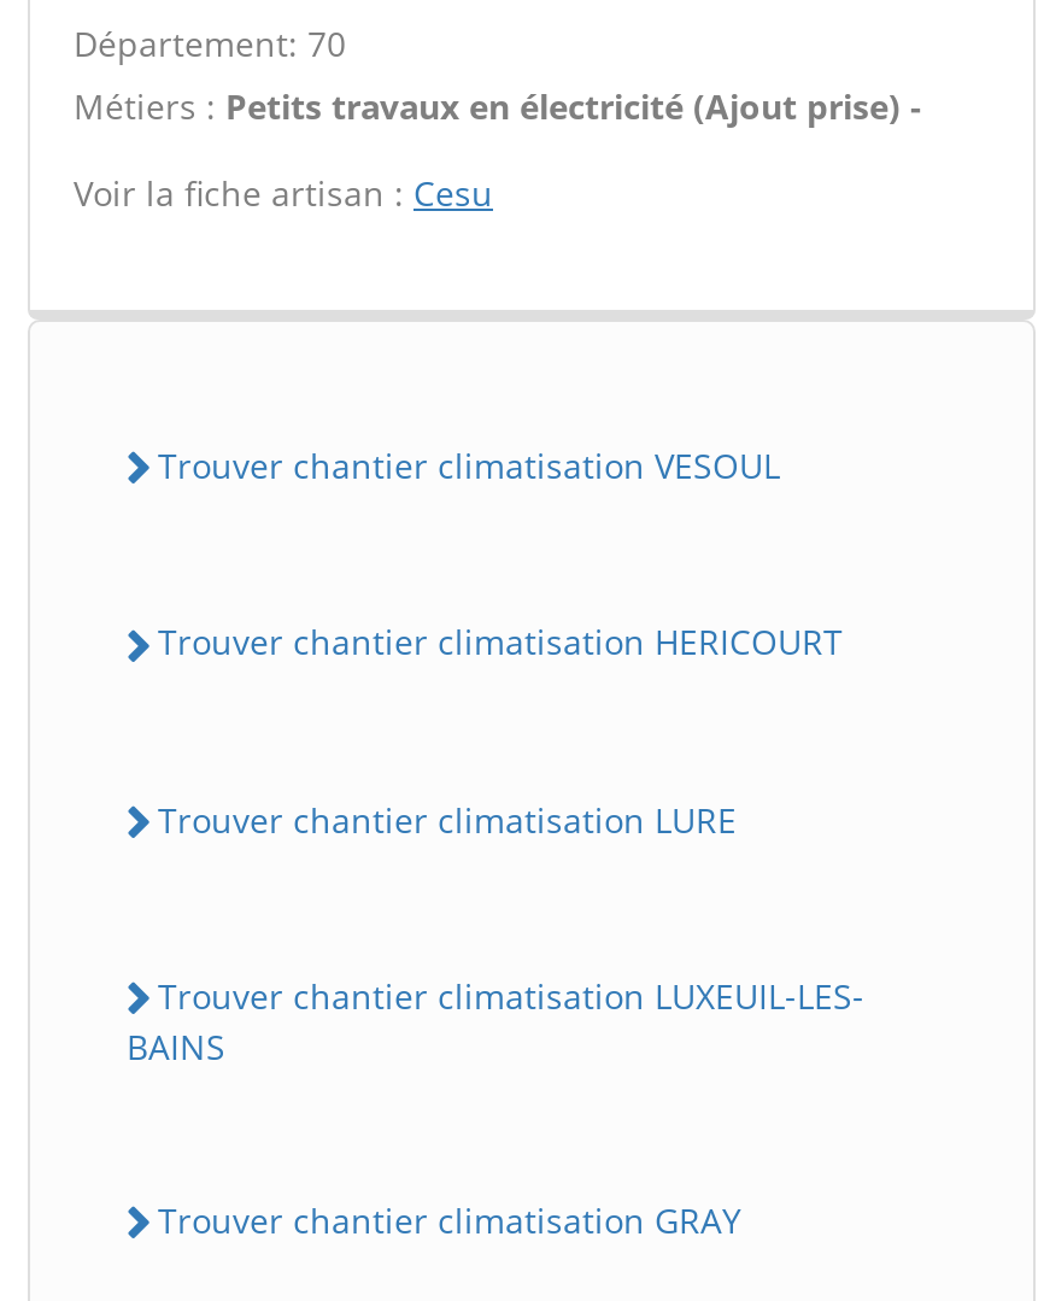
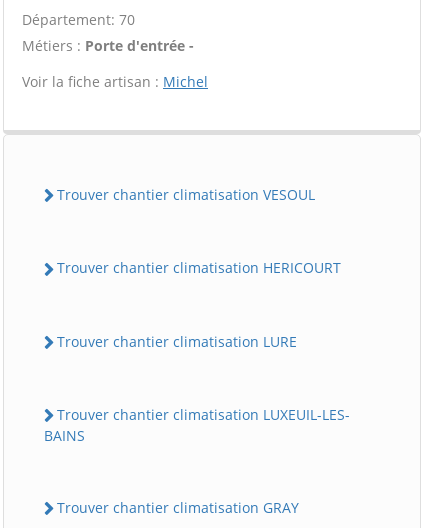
- Métiers : Petits travaux en électricité (Ajout prise) -
+ Métiers : Porte d'entrée -

- Voir la fiche artisan : Cesu
+ Voir la fiche artisan : Michel
